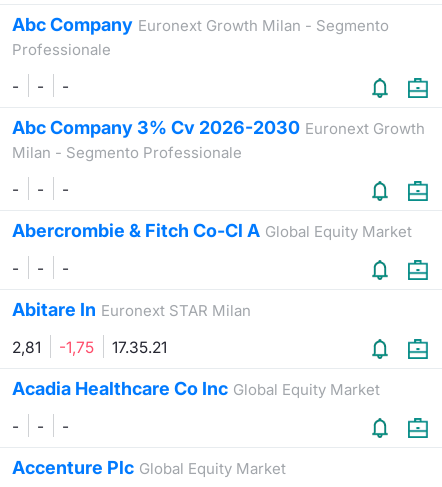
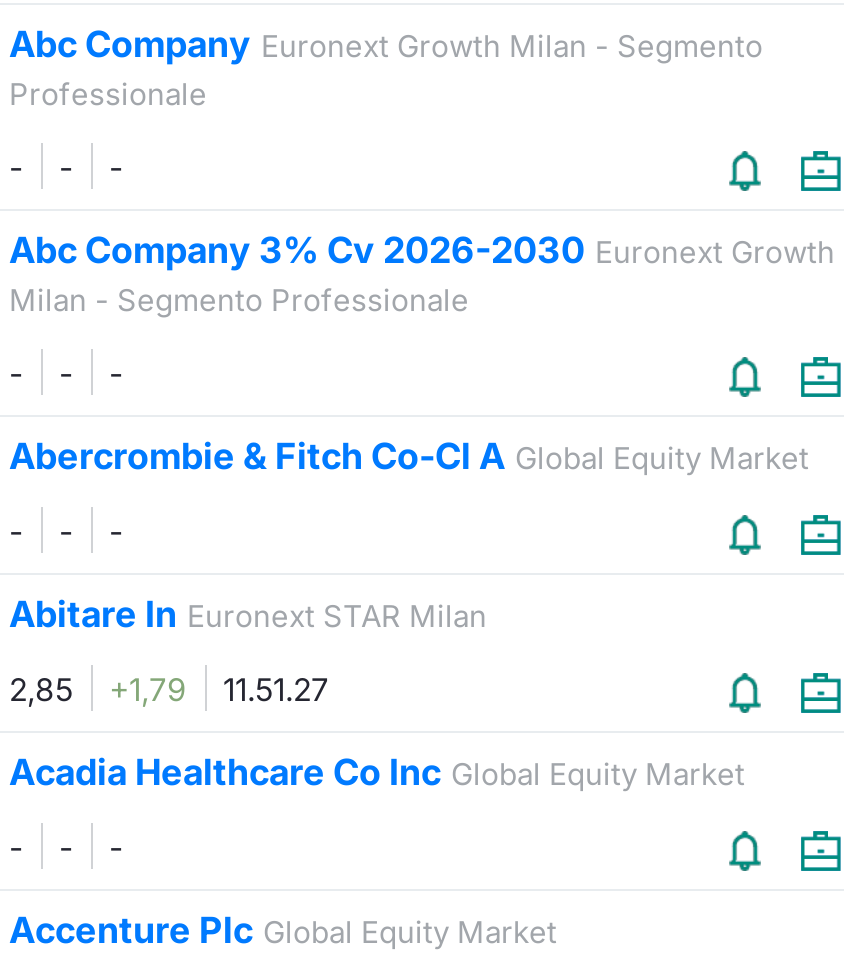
- 2,81
+ 2,85

- -1,75
+ +1,79

- 17.35.21
+ 11.51.27
